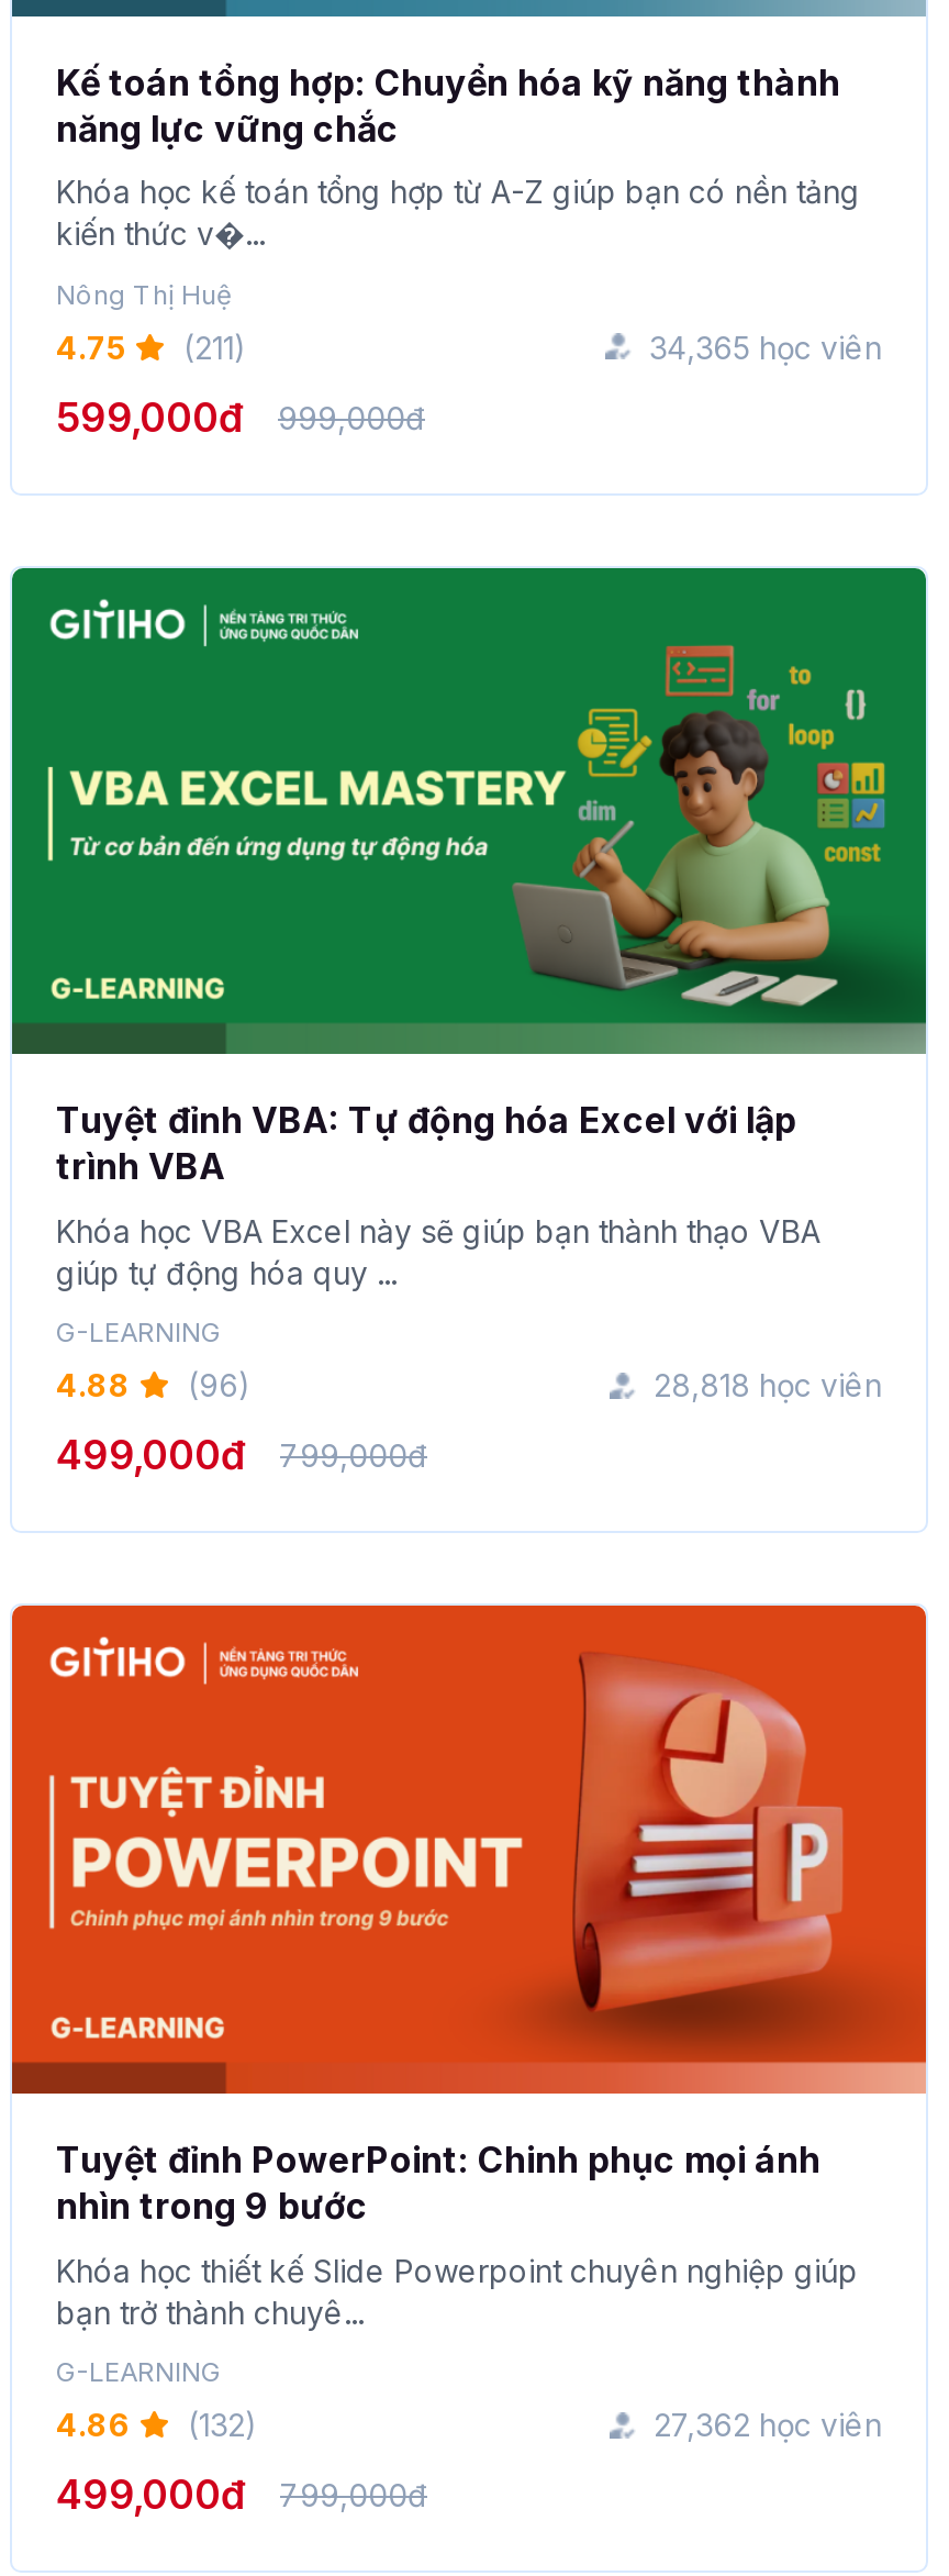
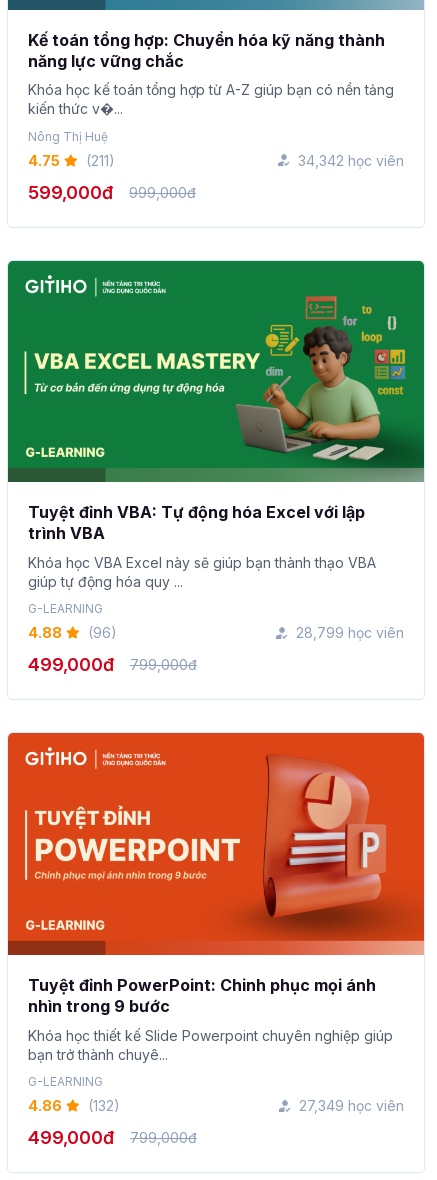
- 34,365 học viên
+ 34,342 học viên

- 28,818 học viên
+ 28,799 học viên

- 27,362 học viên
+ 27,349 học viên
